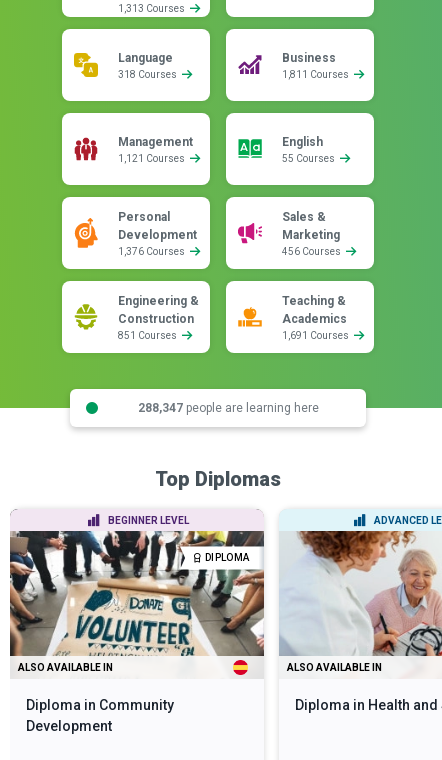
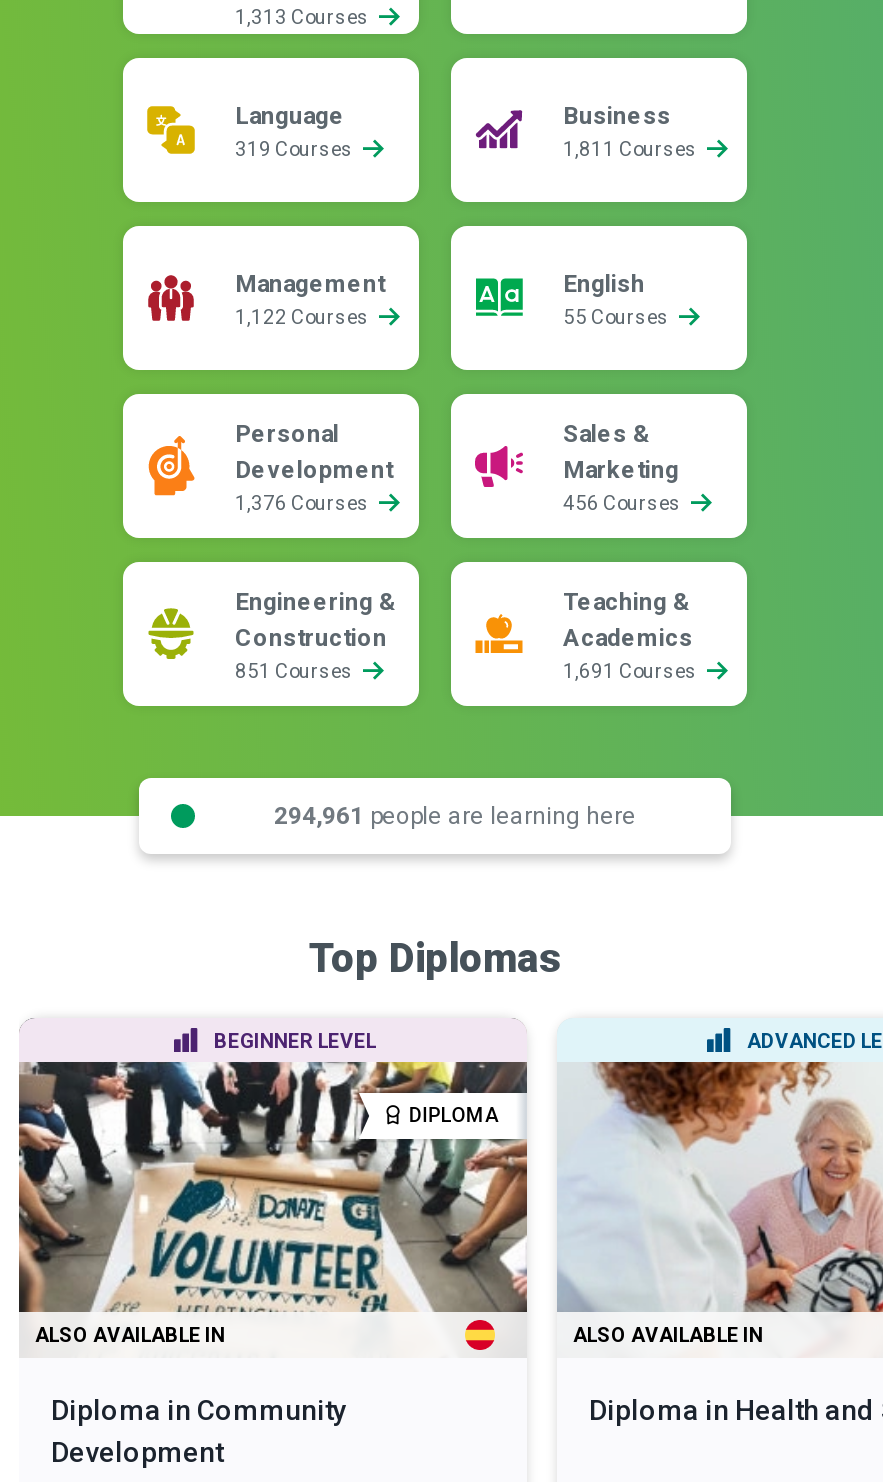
- 318 Courses
+ 319 Courses

- 1,121 Courses
+ 1,122 Courses

- 288,347 people are learning here
+ 294,961 people are learning here
